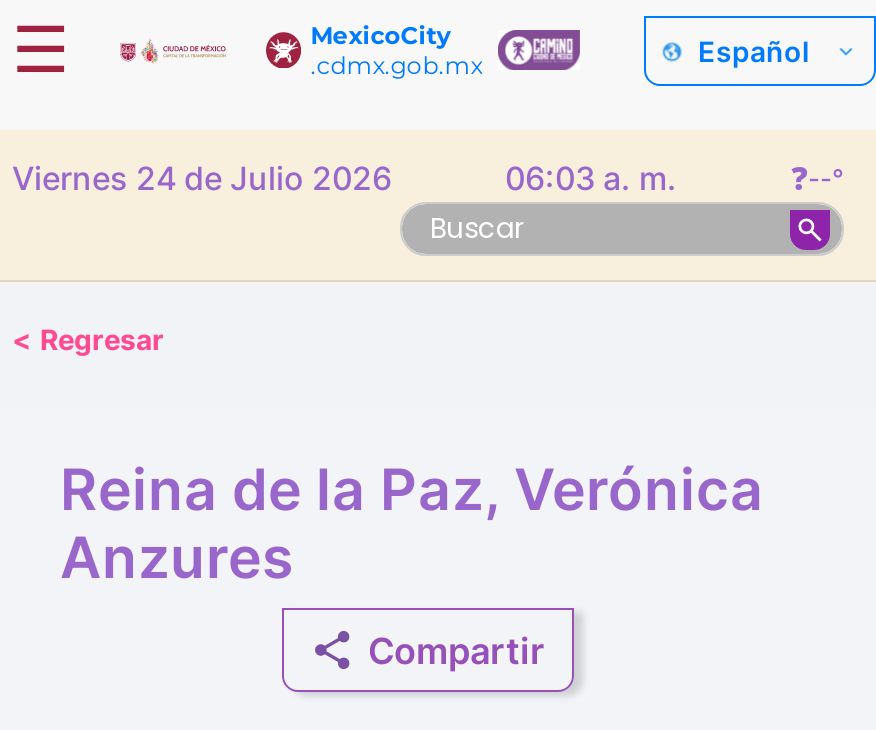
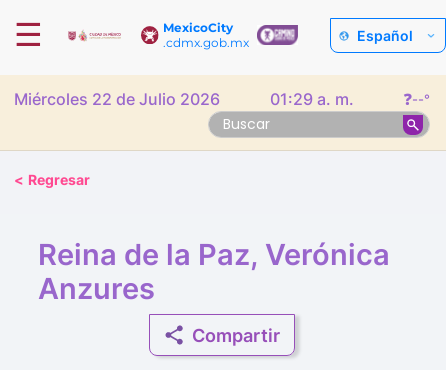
- Viernes 24 de Julio 2026
+ Miércoles 22 de Julio 2026

- 06:03 a. m.
+ 01:29 a. m.
